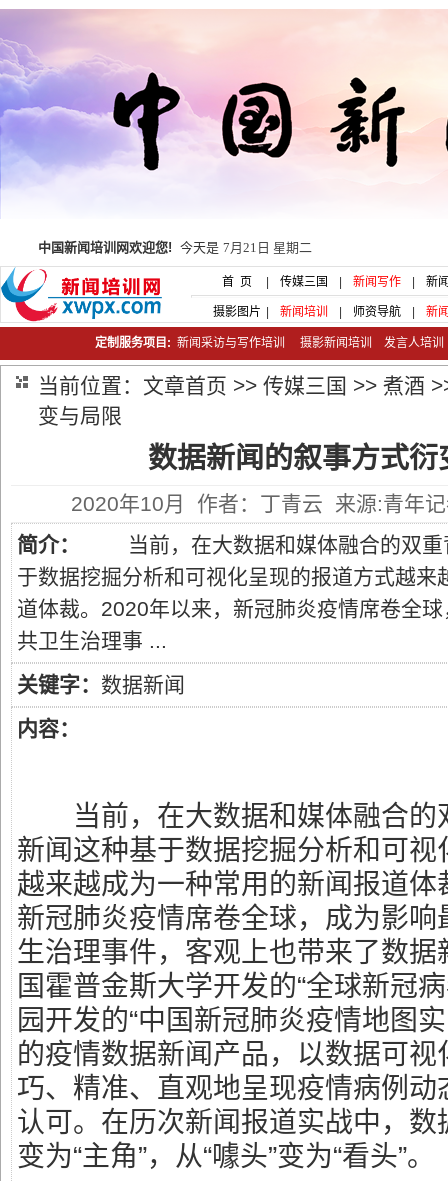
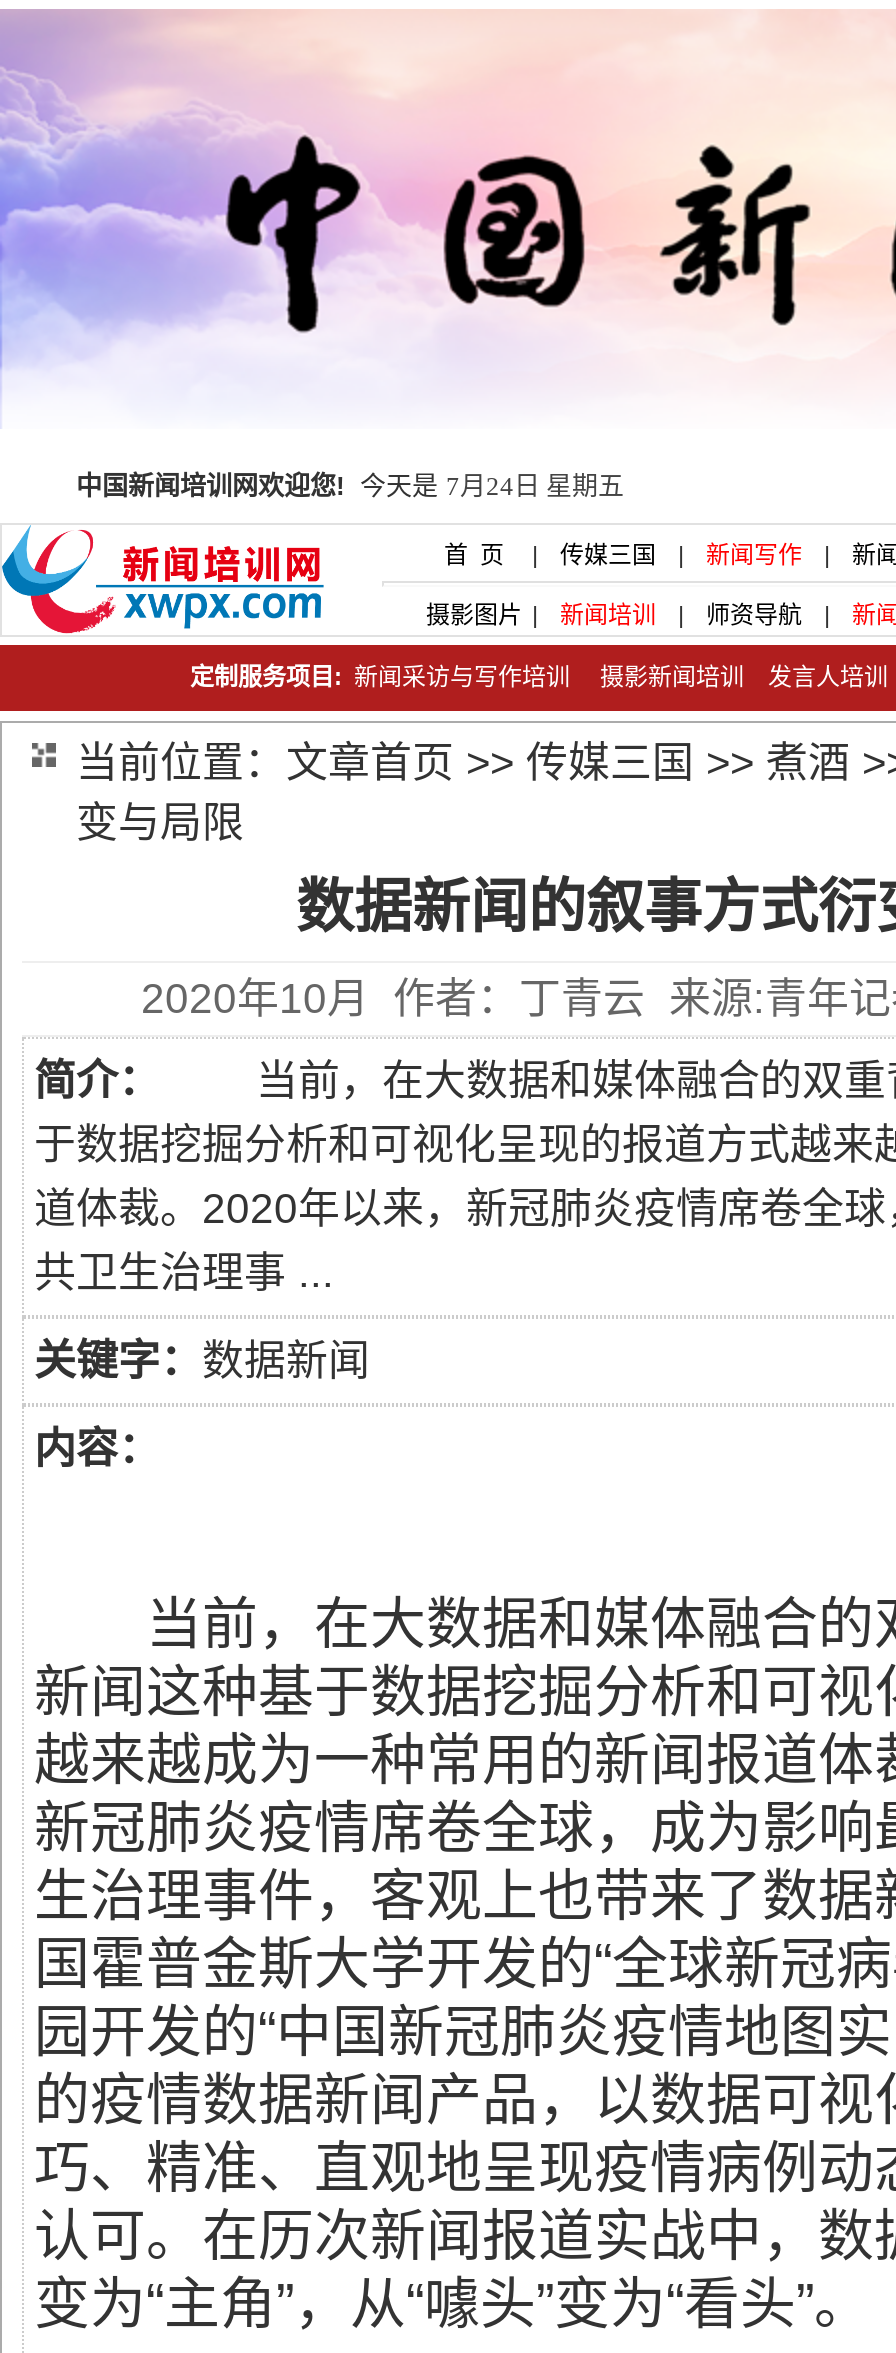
- 中国新闻培训网欢迎您!今天是7月21日 星期二
+ 中国新闻培训网欢迎您!今天是7月24日 星期五
